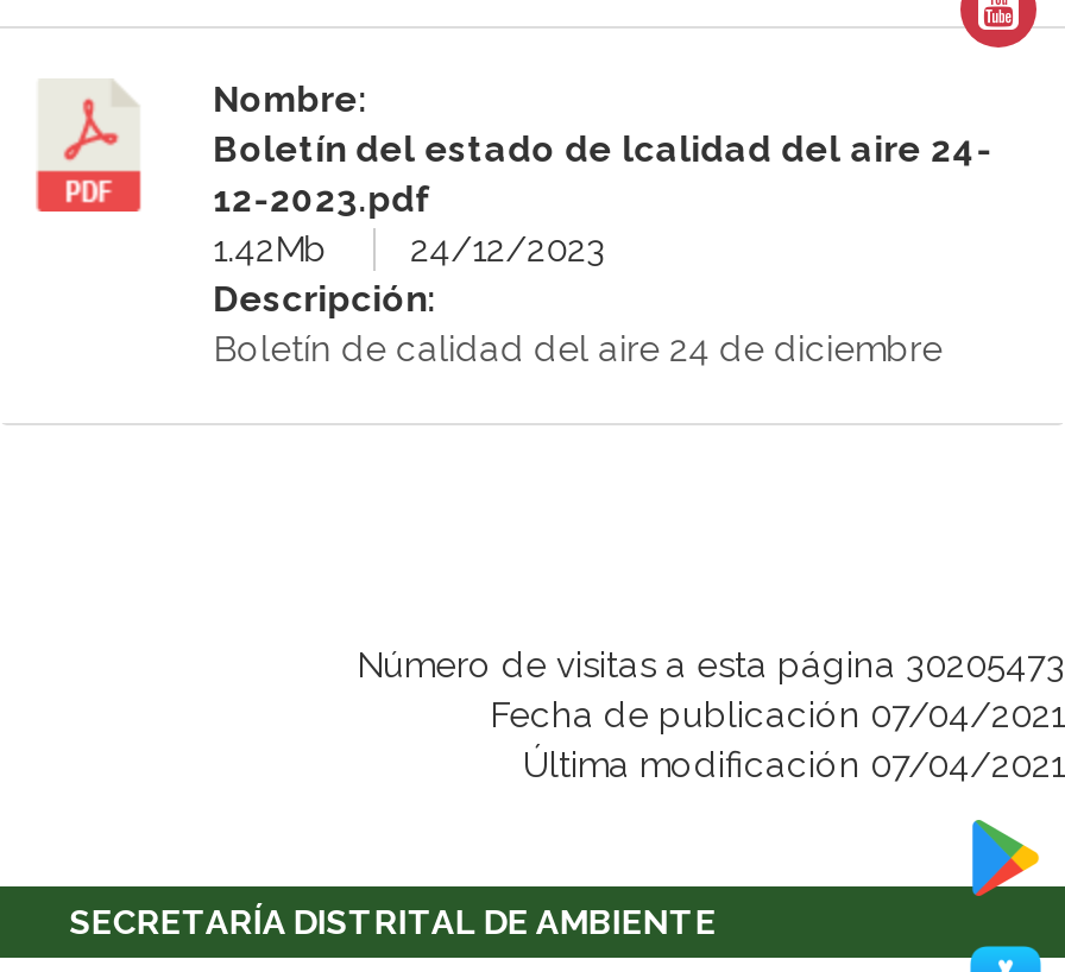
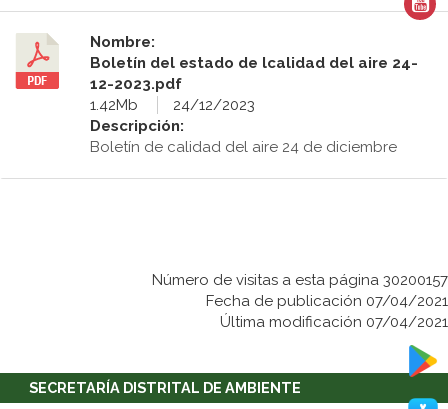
- Número de visitas a esta página 30205473
+ Número de visitas a esta página 30200157
